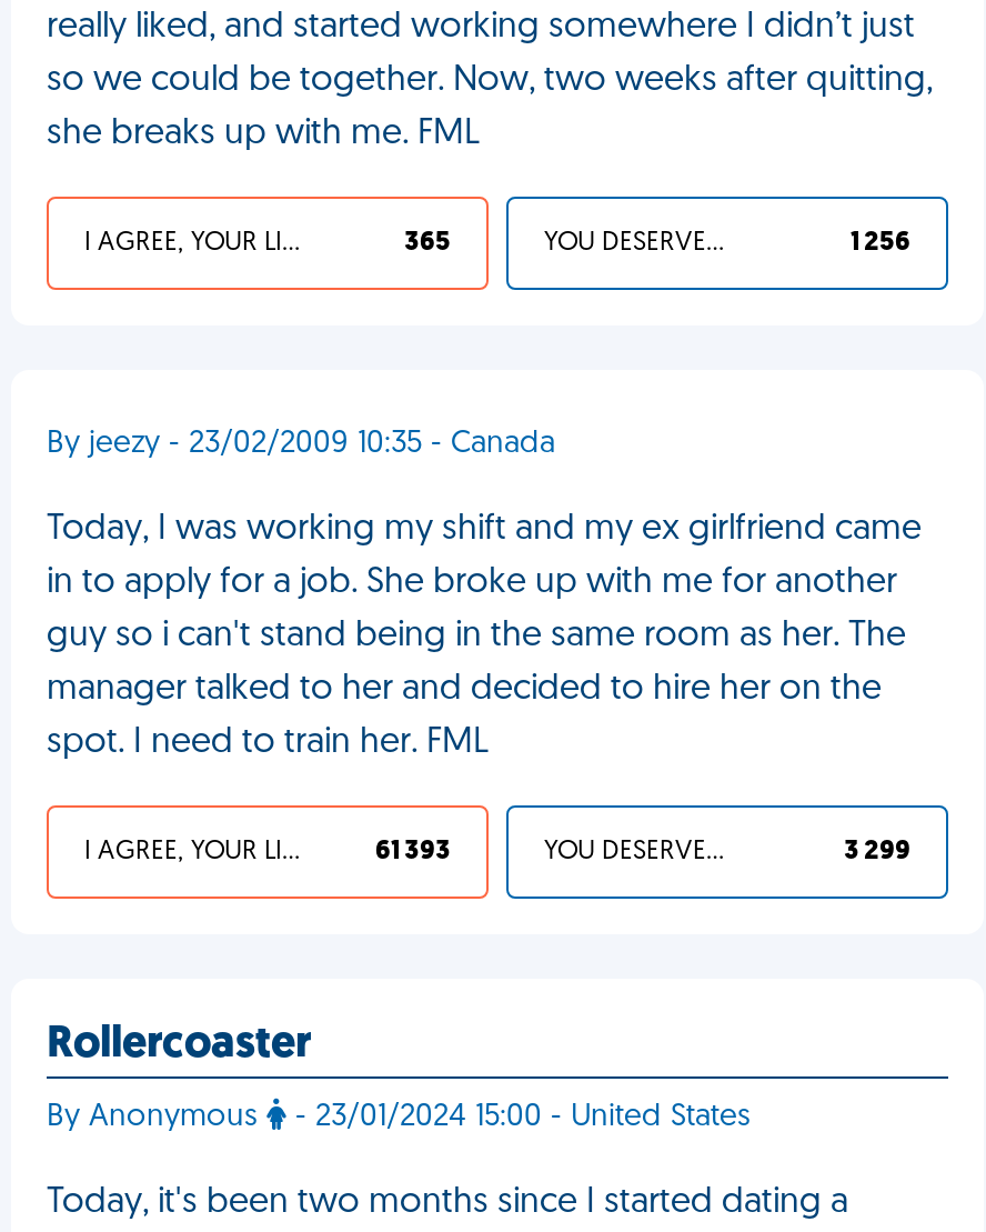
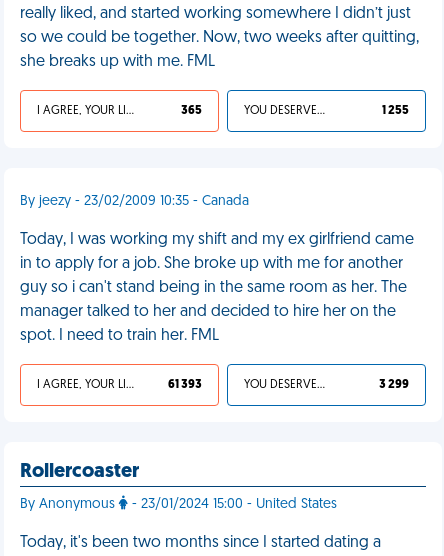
- 1 256
+ 1 255
